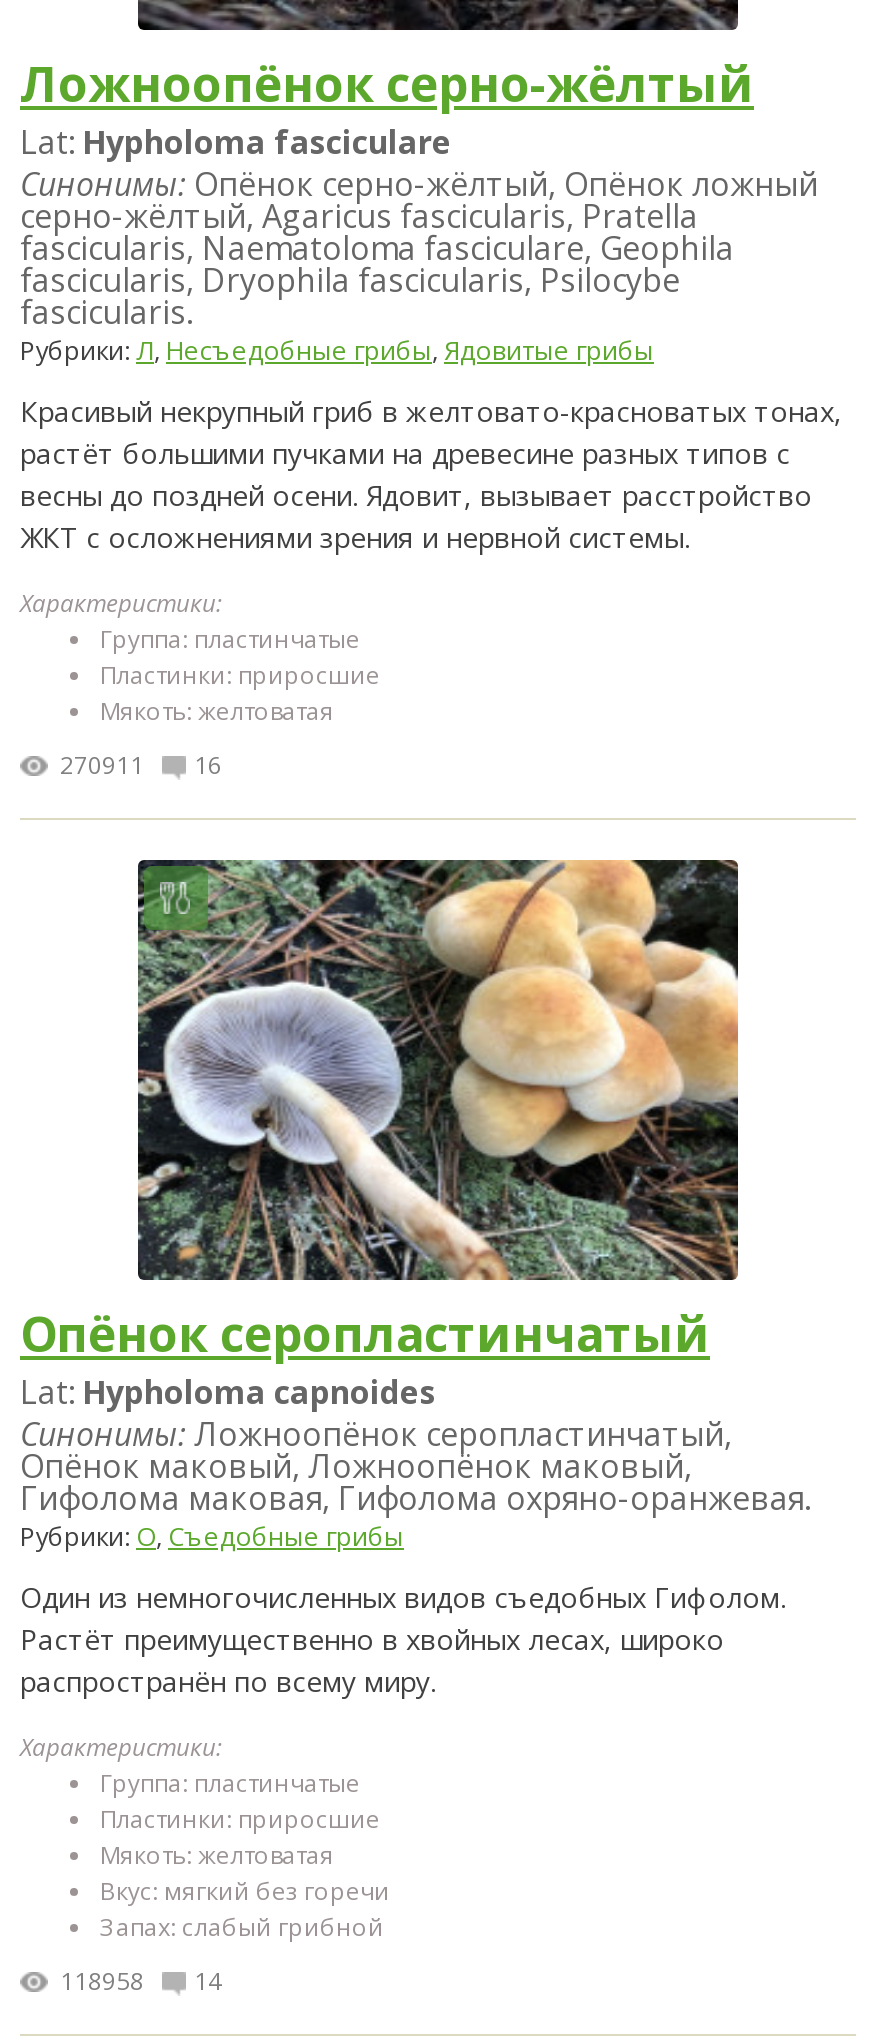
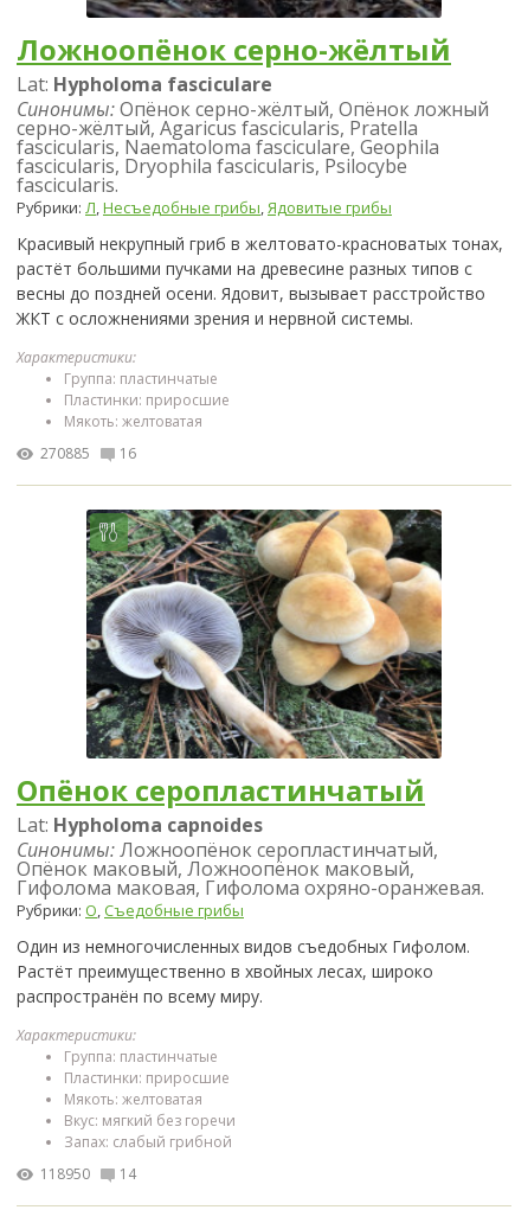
- 270911 16
+ 270885 16

- 118958 14
+ 118950 14
